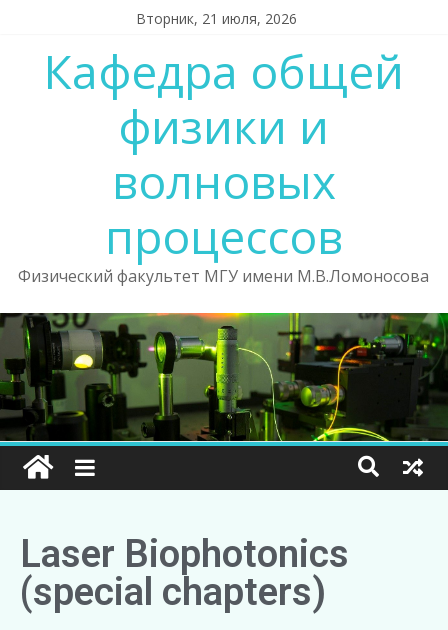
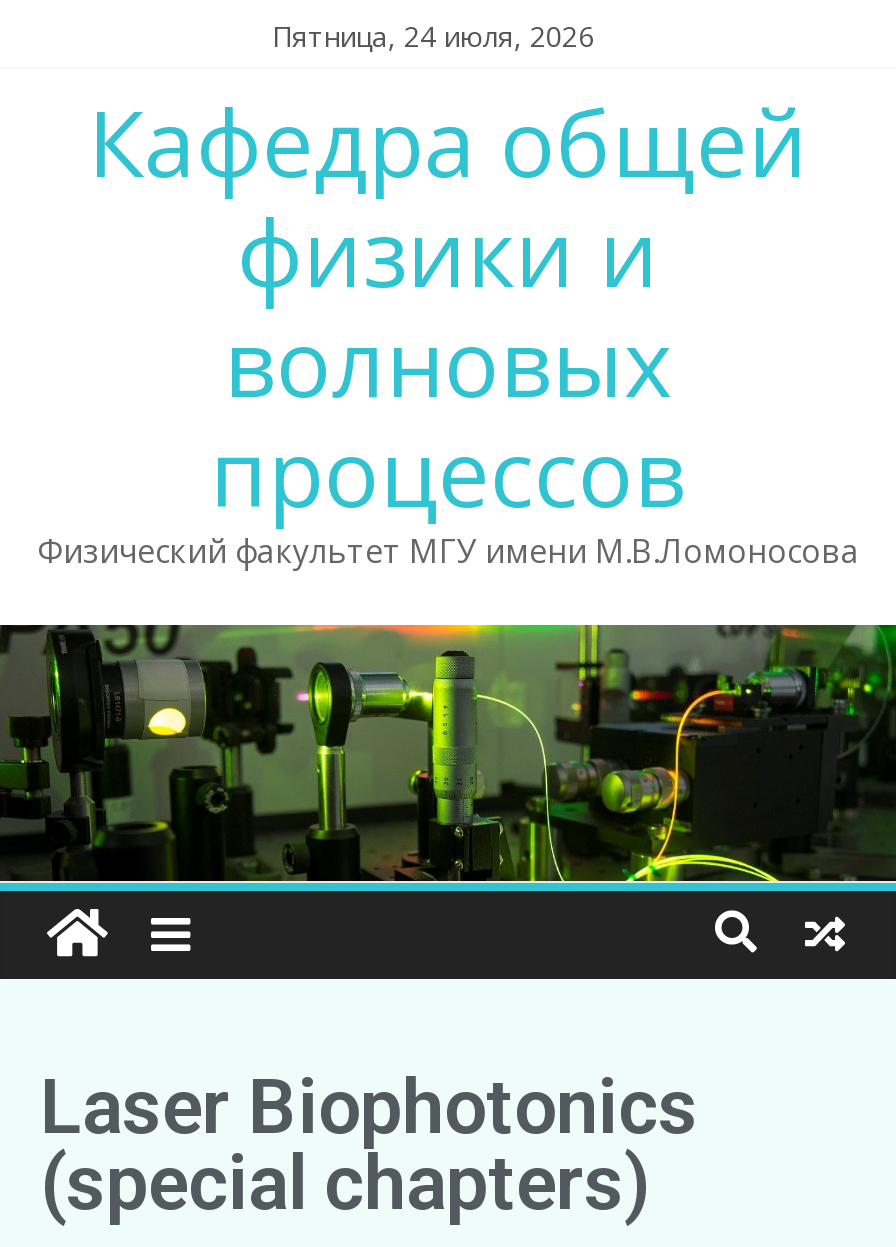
- Вторник, 21 июля, 2026
+ Пятница, 24 июля, 2026
